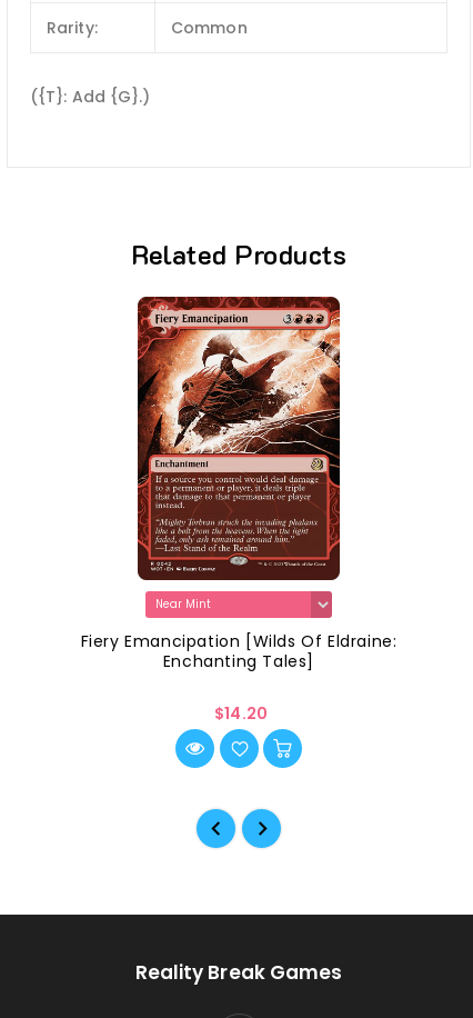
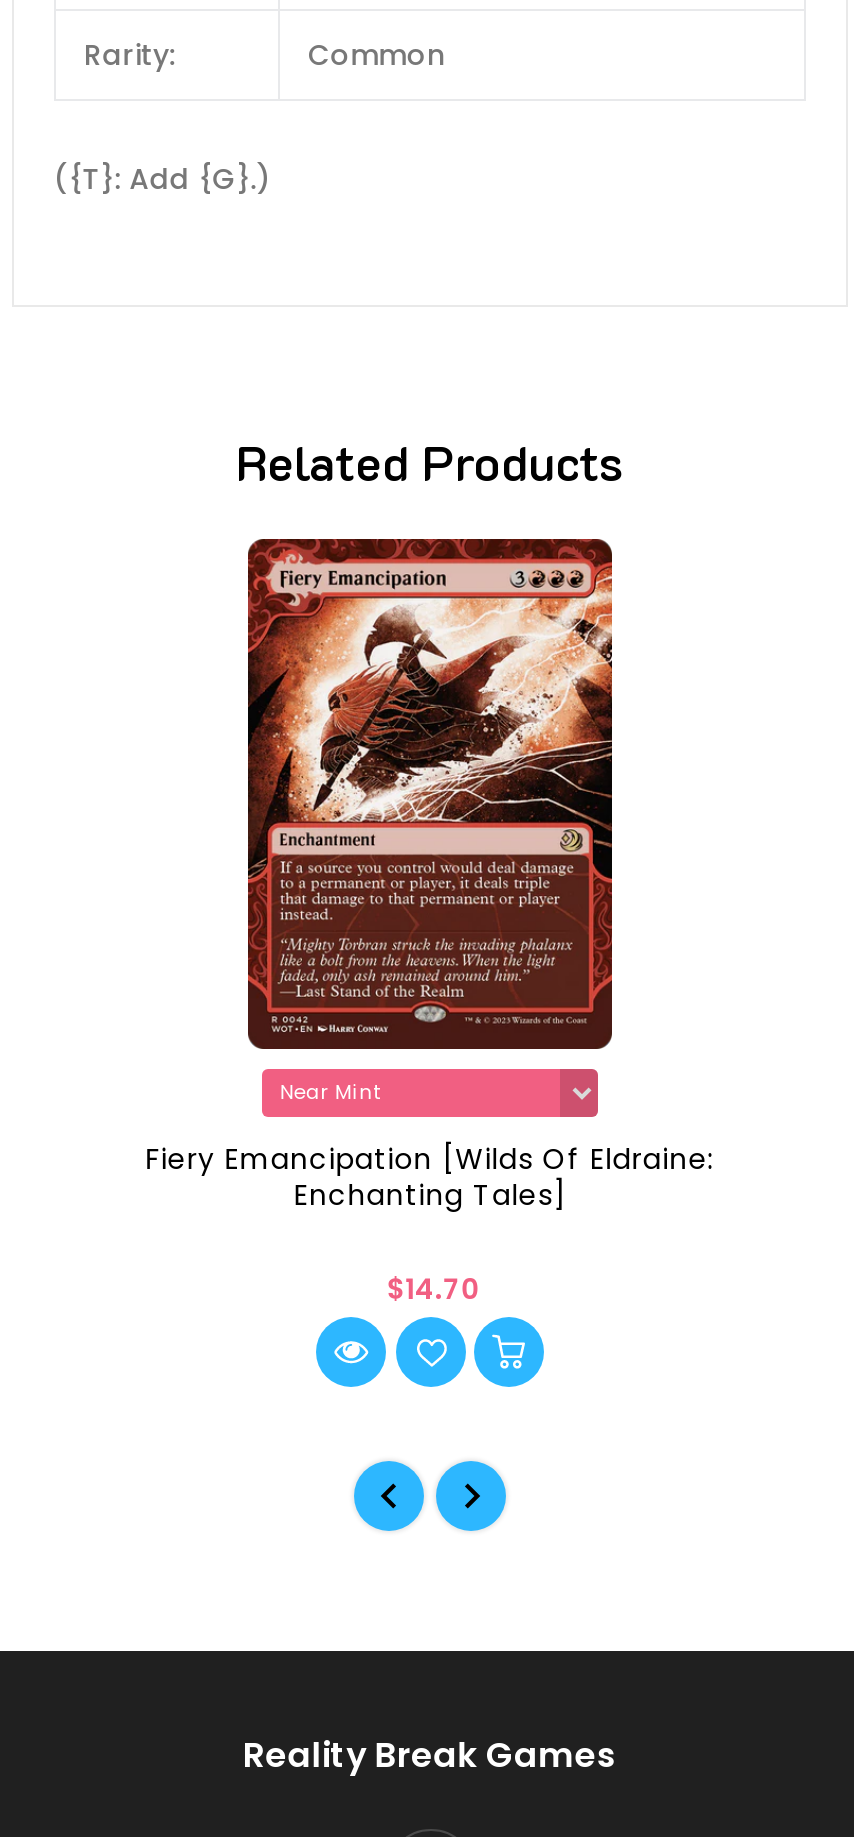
- $14.20
+ $14.70
